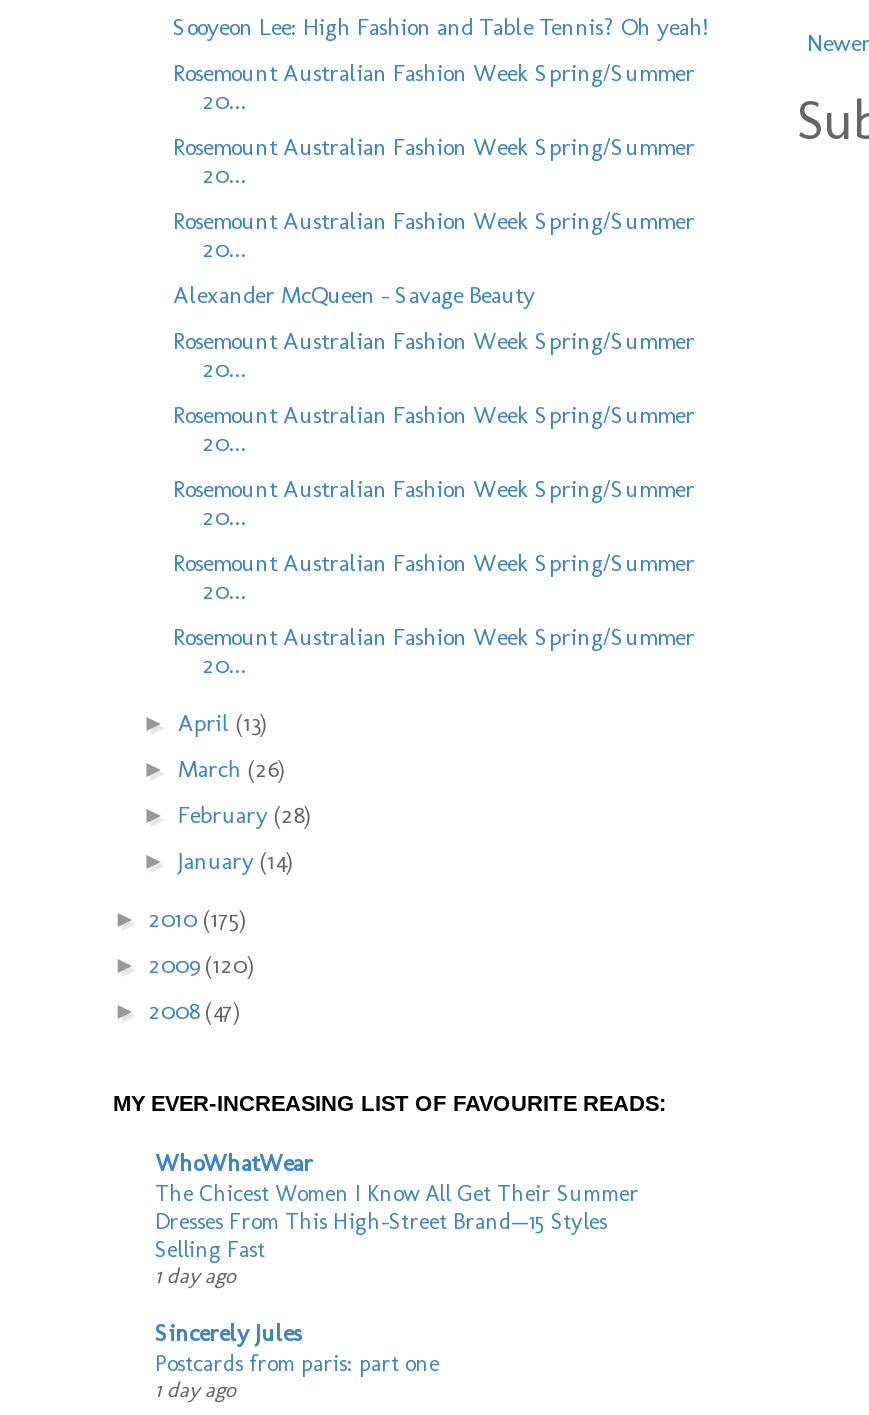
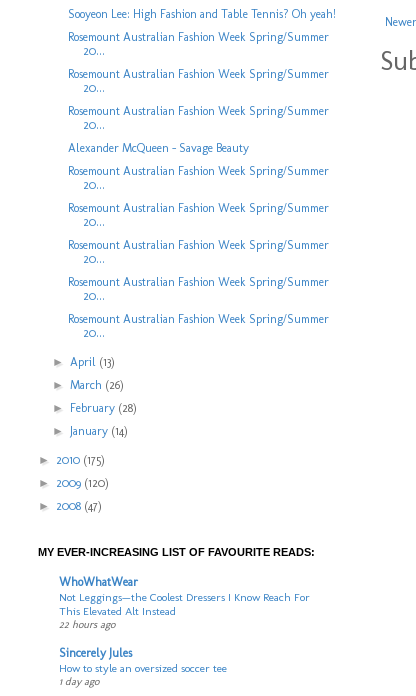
- The Chicest Women I Know All Get Their Summer
- Dresses From This High-Street Brand—15 Styles
- Selling Fast
- 1 day ago
+ Not Leggings—the Coolest Dressers I Know Reach For
+ This Elevated Alt Instead
+ 22 hours ago

- Postcards from paris: part one
+ How to style an oversized soccer tee
